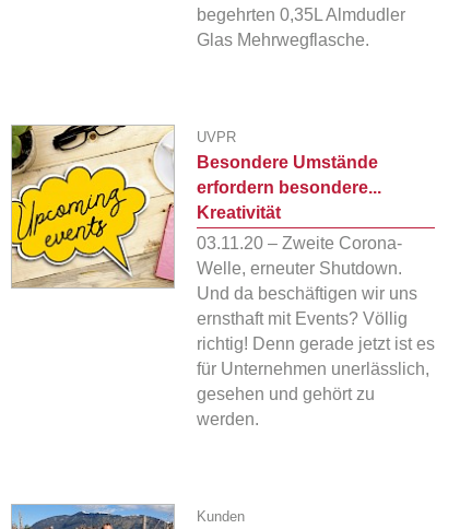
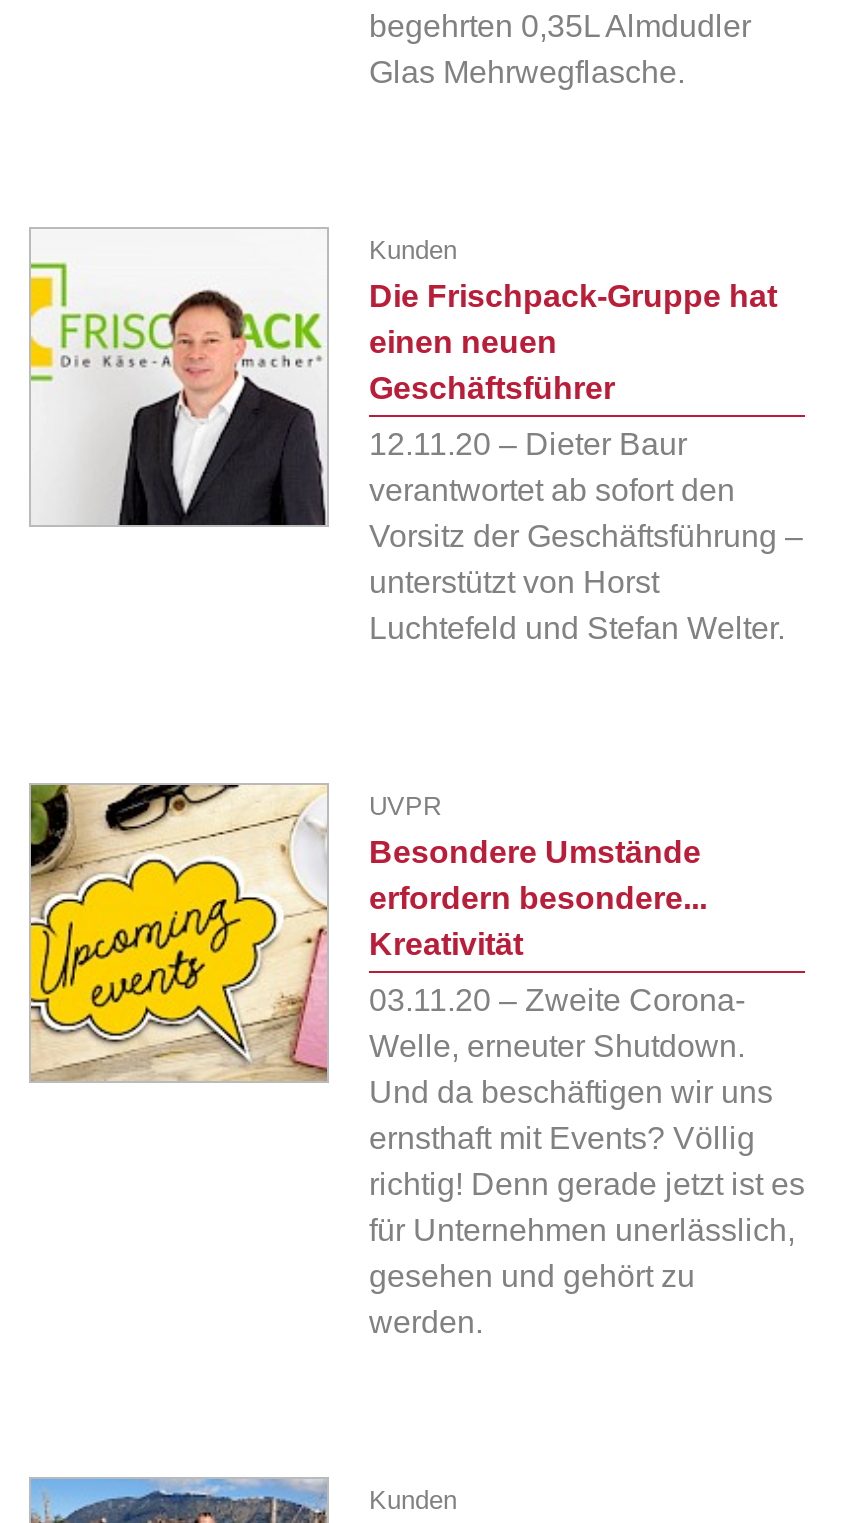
+ [image]
+ Kunden
+ Die Frischpack-Gruppe hat
+ einen neuen
+ Geschäftsführer
+ 12.11.20 – Dieter Baur
+ verantwortet ab sofort den
+ Vorsitz der Geschäftsführung –
+ unterstützt von Horst
+ Luchtefeld und Stefan Welter.
